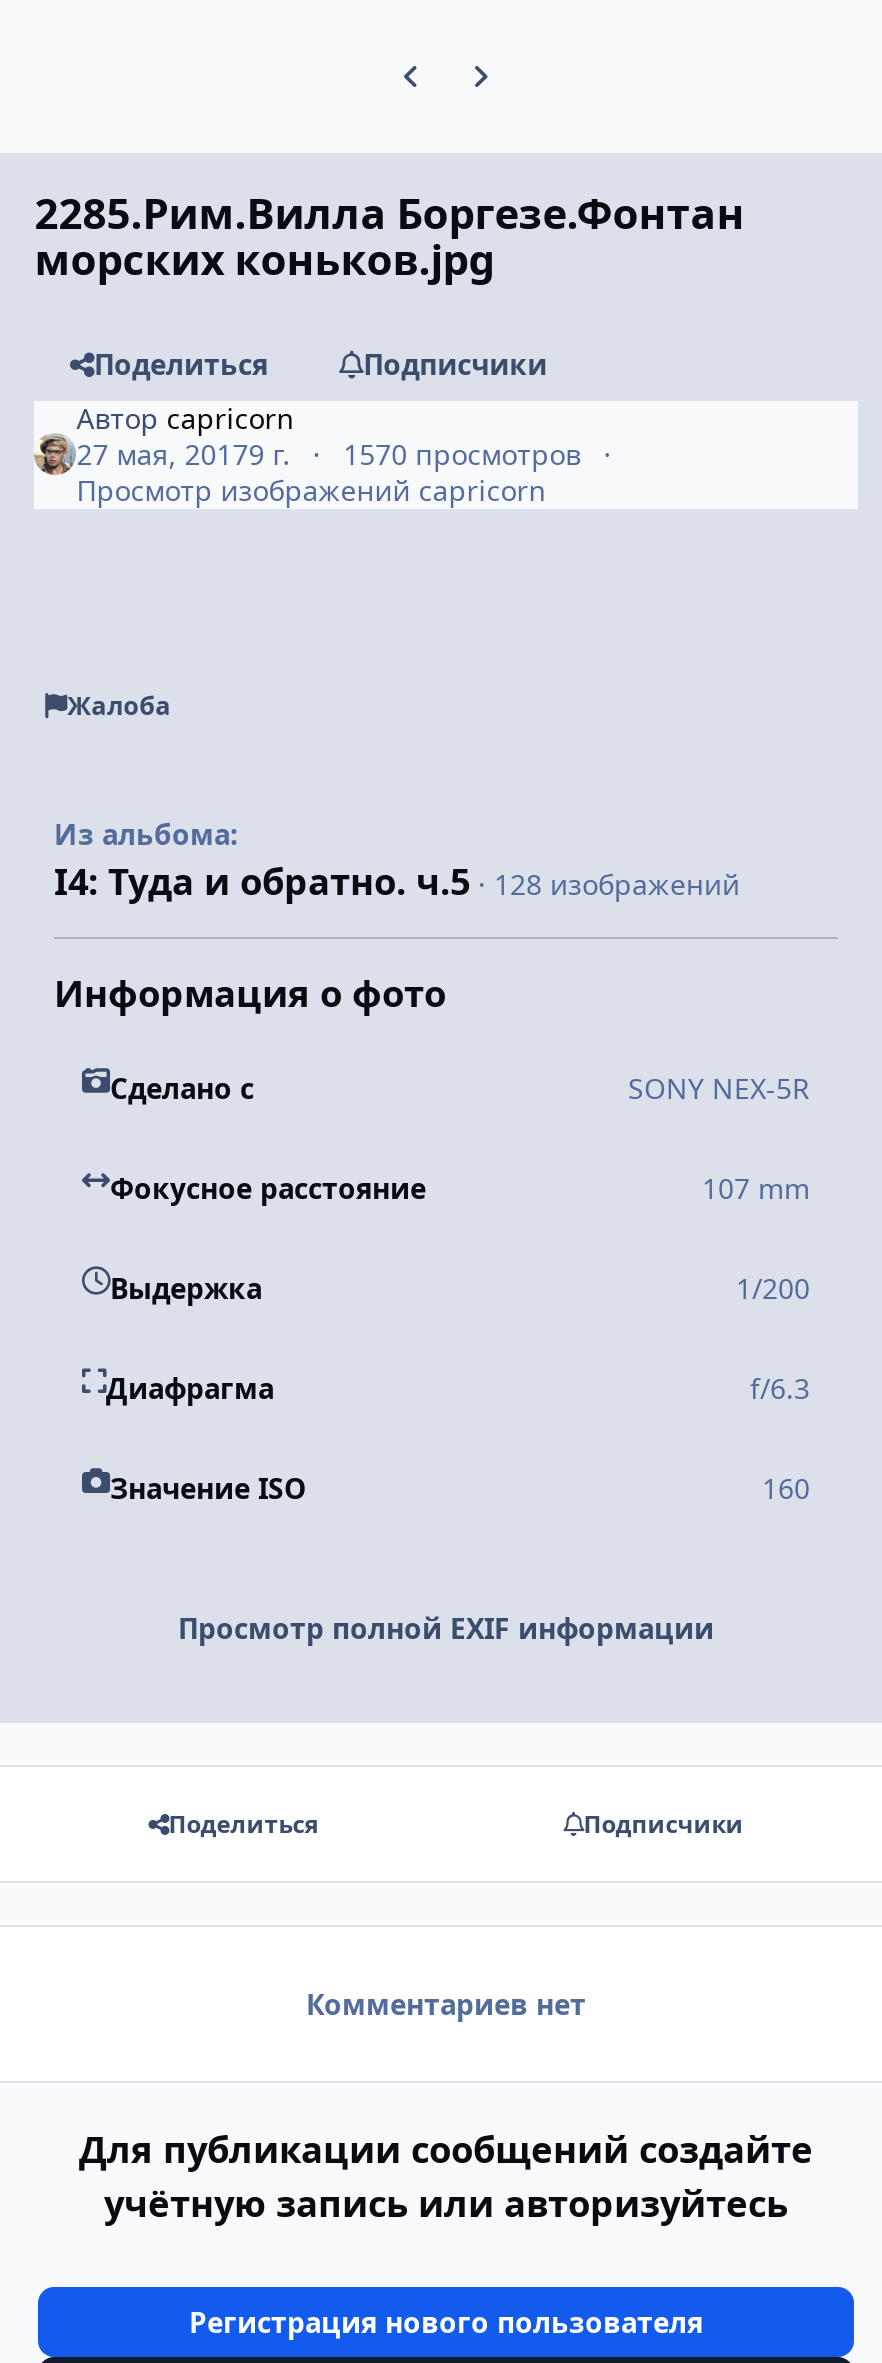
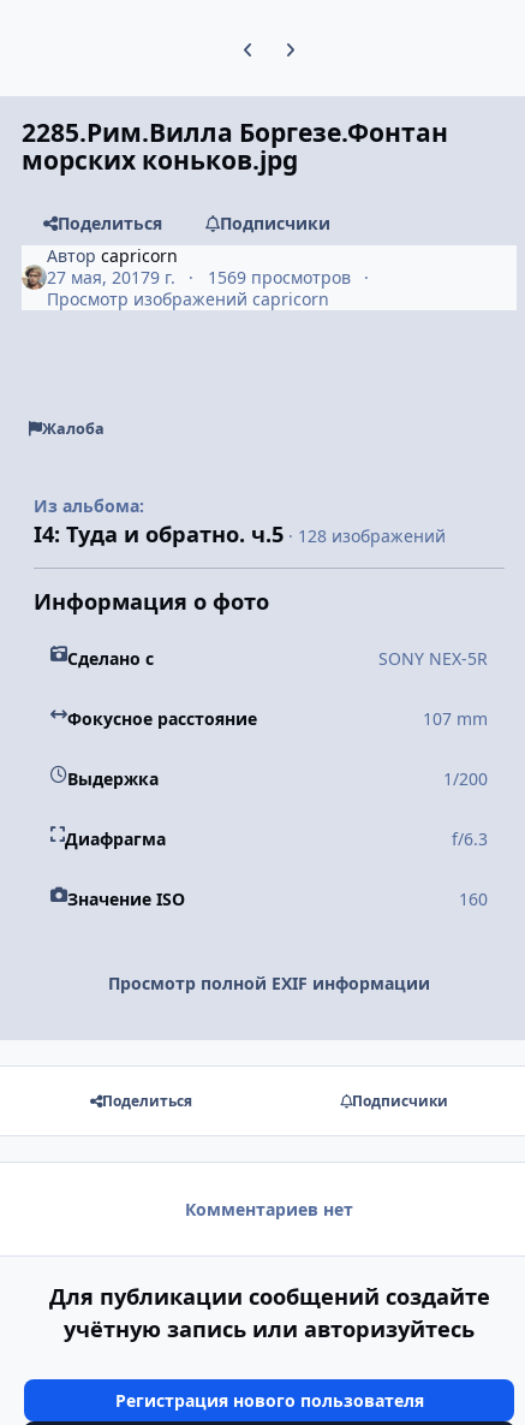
- 27 мая, 20179 г. 1570 просмотров
+ 27 мая, 20179 г. 1569 просмотров
